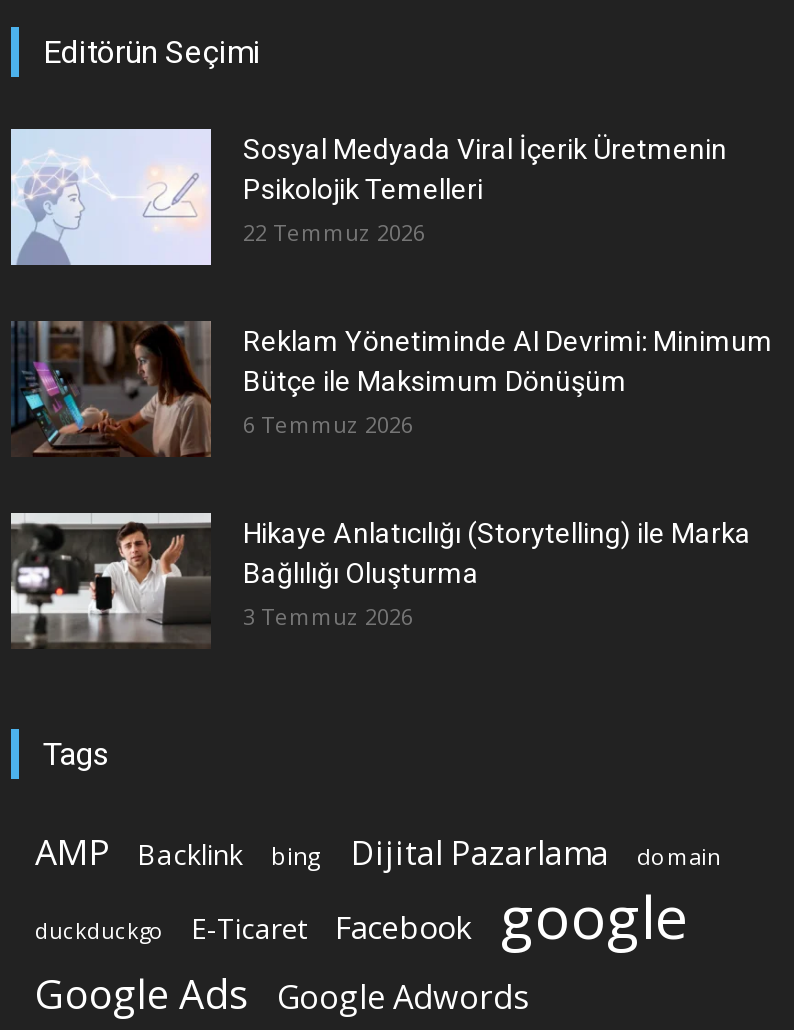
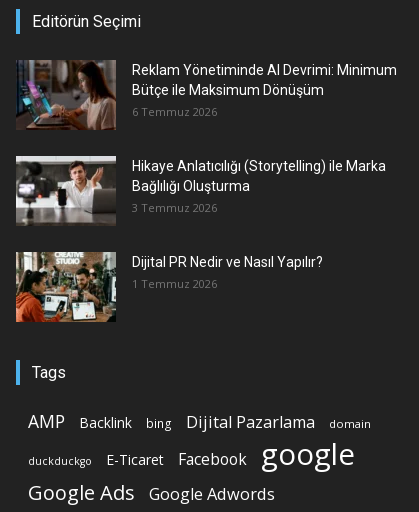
- [image]
- Sosyal Medyada Viral İçerik Üretmenin
- Psikolojik Temelleri
- 22 Temmuz 2026

moved up: [image] | Reklam Yönetiminde AI Devrimi: Minimum | Bütçe ile Maksimum Dönüşüm | 6 Temmuz 2026 | Hikaye Anlatıcılığı (Storytelling) ile Marka | Bağlılığı Oluşturma | 3 Temmuz 2026

+ [image]
+ Dijital PR Nedir ve Nasıl Yapılır?
+ 1 Temmuz 2026
